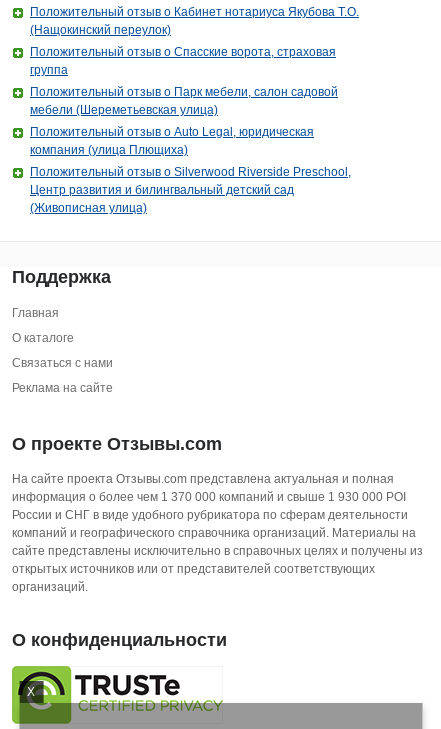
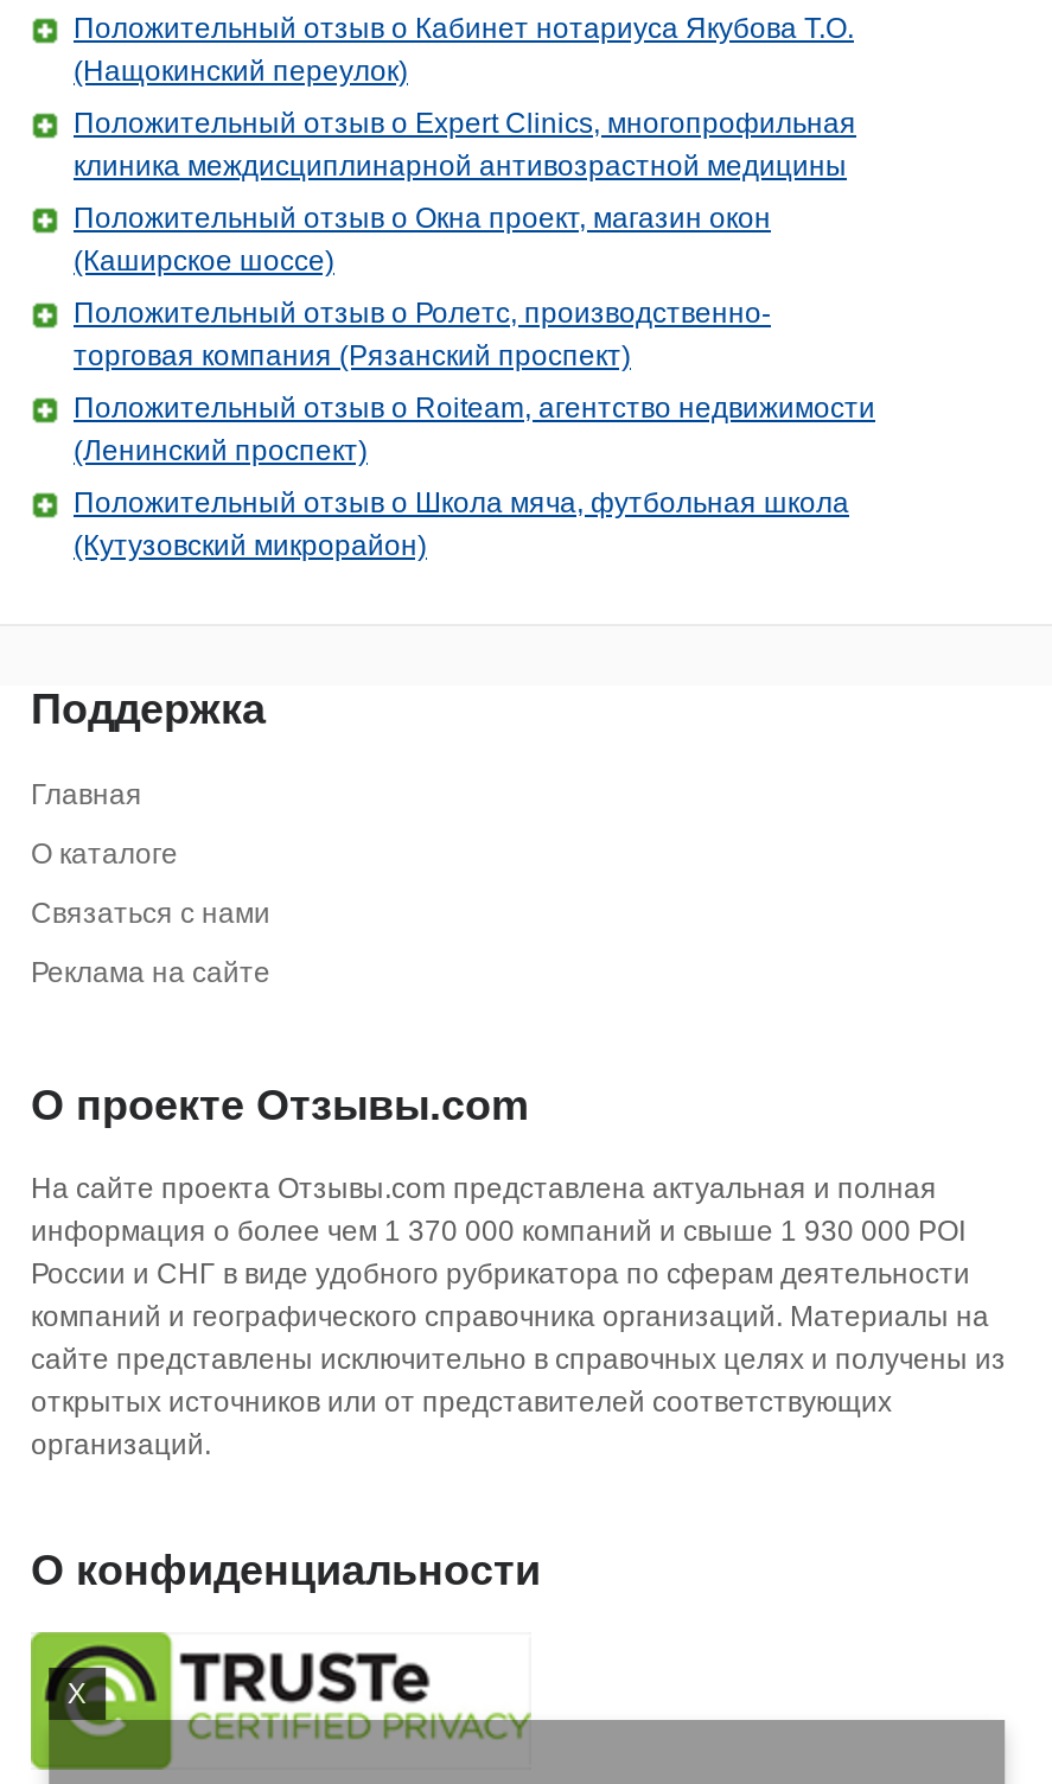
- Положительный отзыв о Спасские ворота, страховая
- группа
- Положительный отзыв о Парк мебели, салон садовой
- мебели (Шереметьевская улица)
- Положительный отзыв о Auto Legal, юридическая
- компания (улица Плющиха)
- Положительный отзыв о Silverwood Riverside Preschool,
- Центр развития и билингвальный детский сад
- (Живописная улица)
+ Положительный отзыв о Expert Clinics, многопрофильная
+ клиника междисциплинарной антивозрастной медицины
+ Положительный отзыв о Окна проект, магазин окон
+ (Каширское шоссе)
+ Положительный отзыв о Ролетс, производственно-
+ торговая компания (Рязанский проспект)
+ Положительный отзыв о Roiteam, агентство недвижимости
+ (Ленинский проспект)
+ Положительный отзыв о Школа мяча, футбольная школа
+ (Кутузовский микрорайон)
